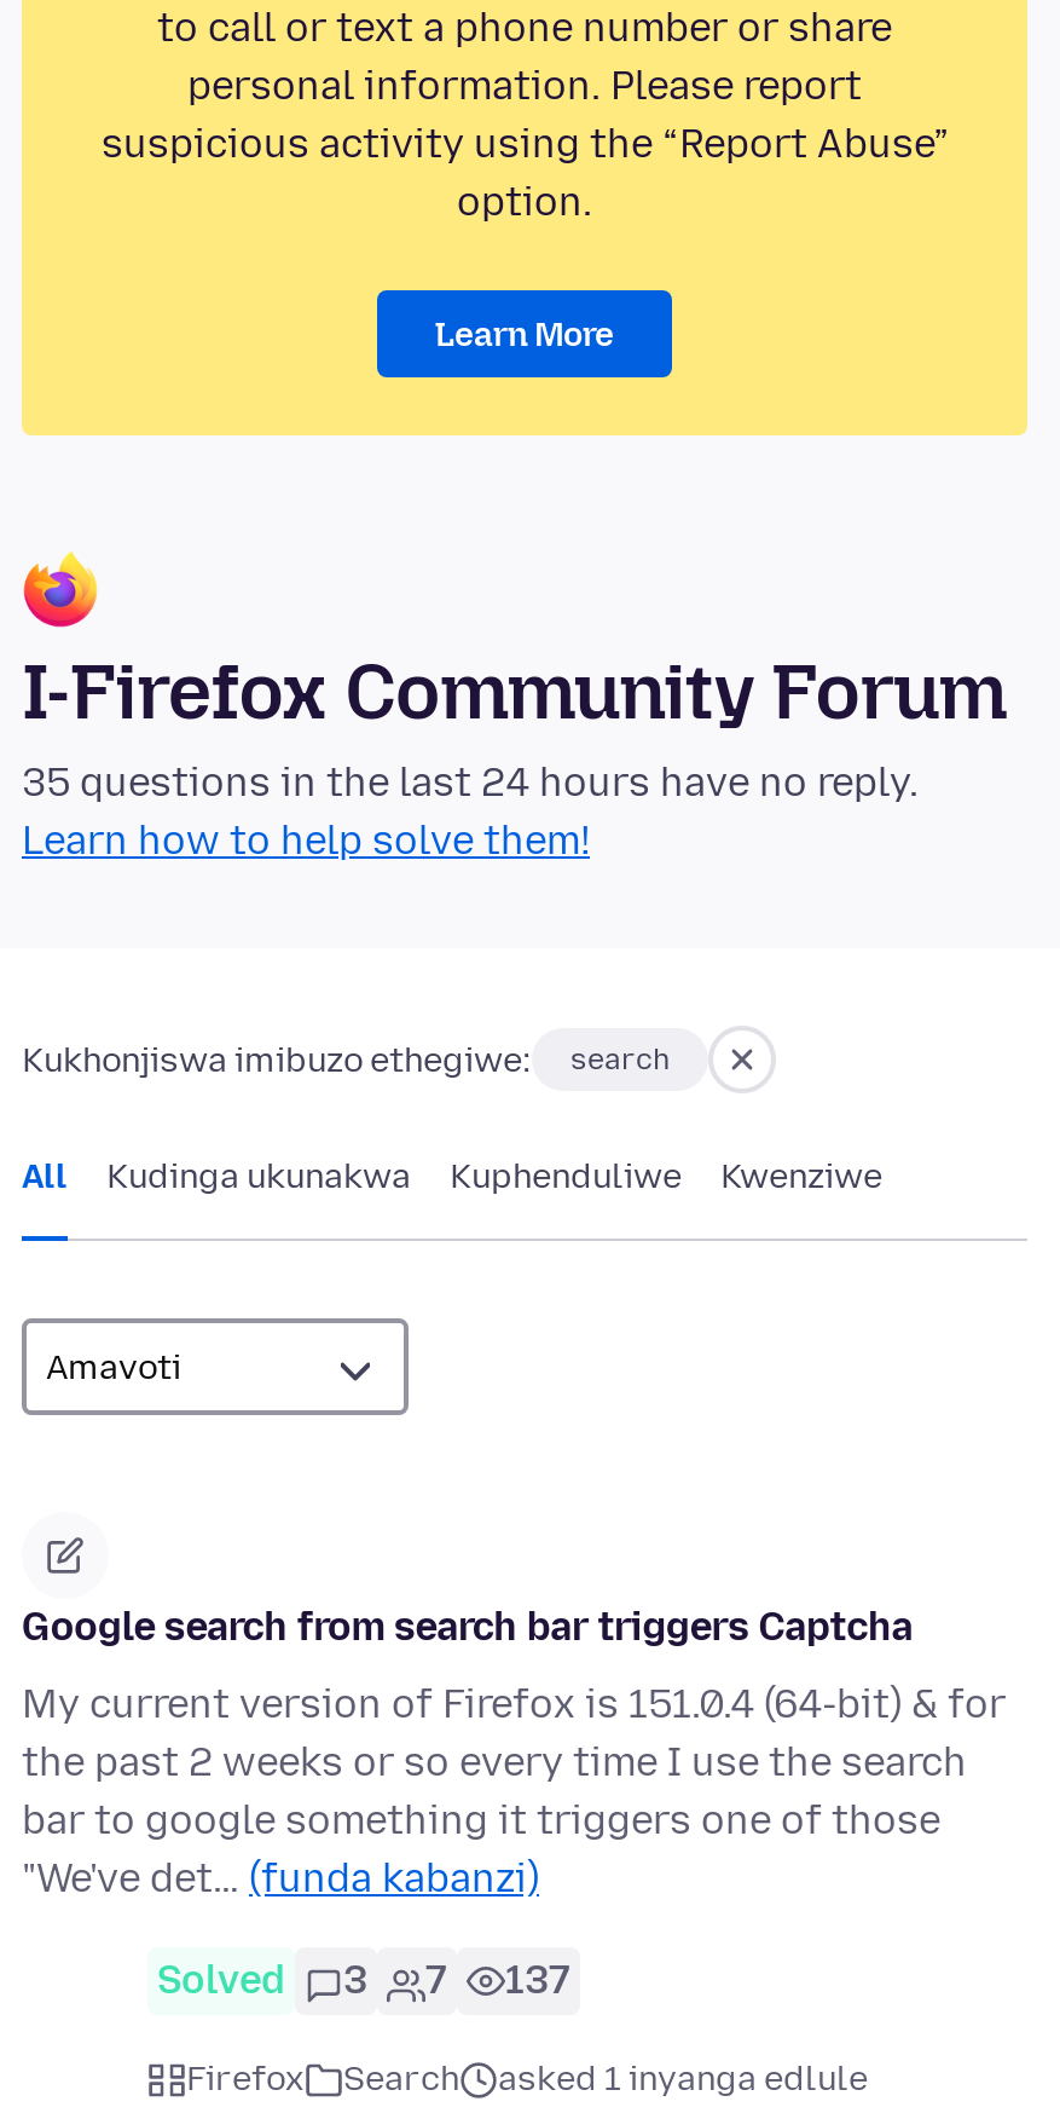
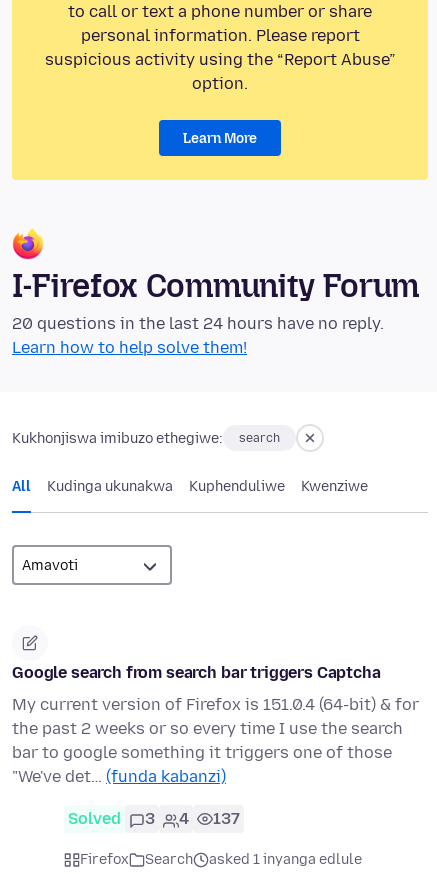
- 35 questions in the last 24 hours have no reply.
+ 20 questions in the last 24 hours have no reply.

- Solved 3 7 137
+ Solved 3 4 137
